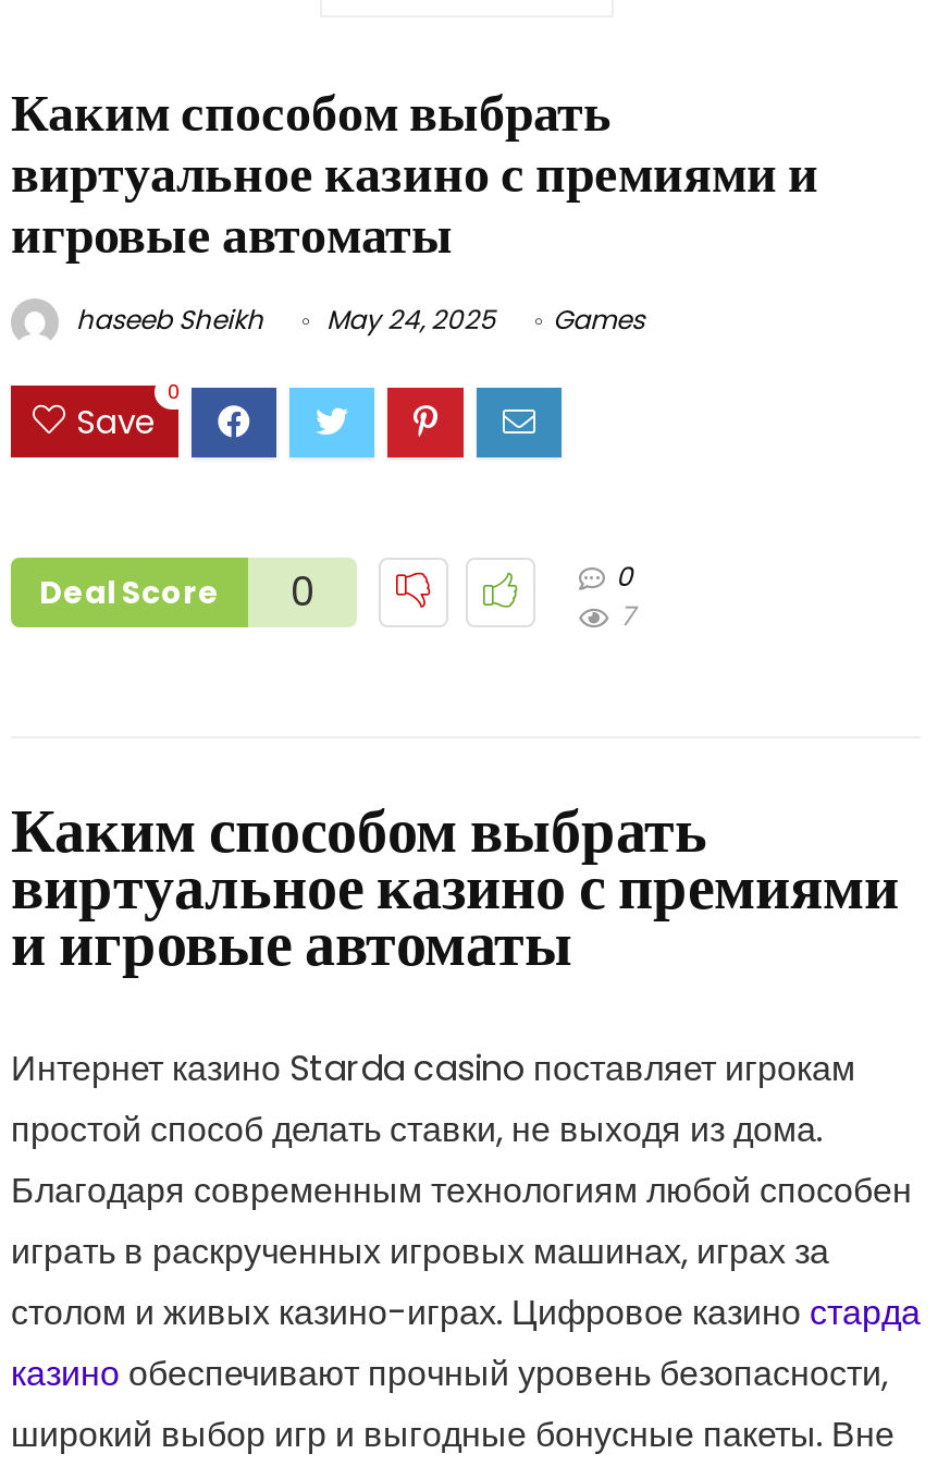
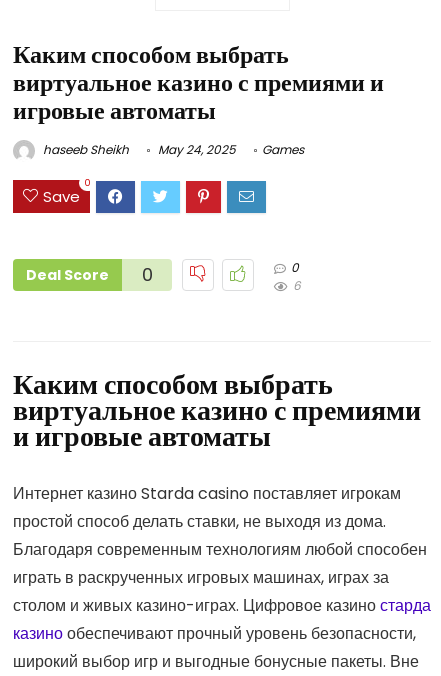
- 7
+ 6
